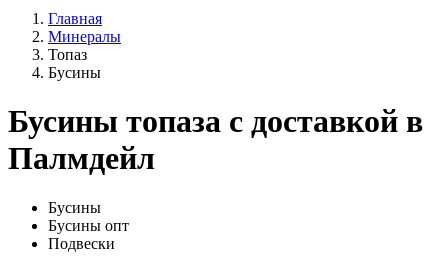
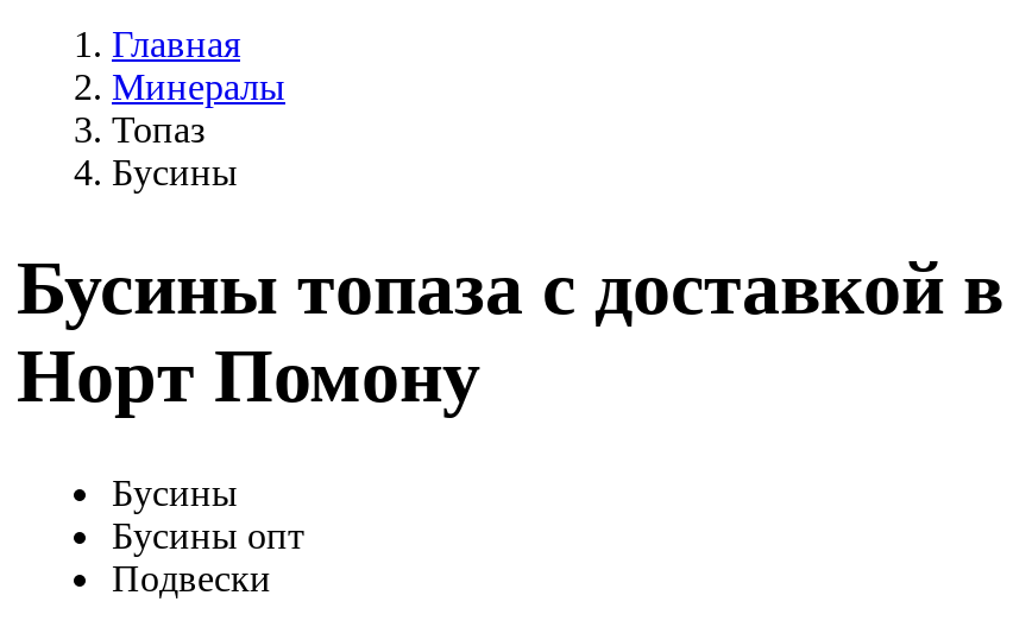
- Палмдейл
+ Норт Помону
